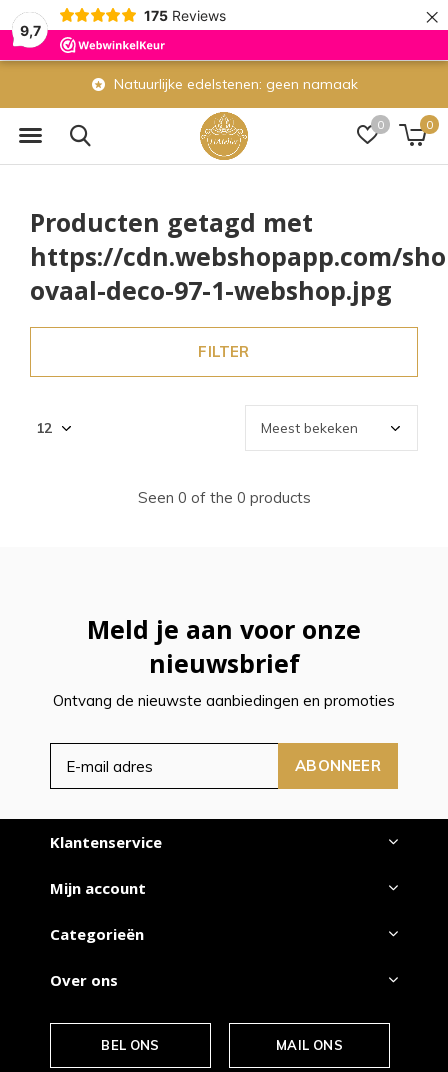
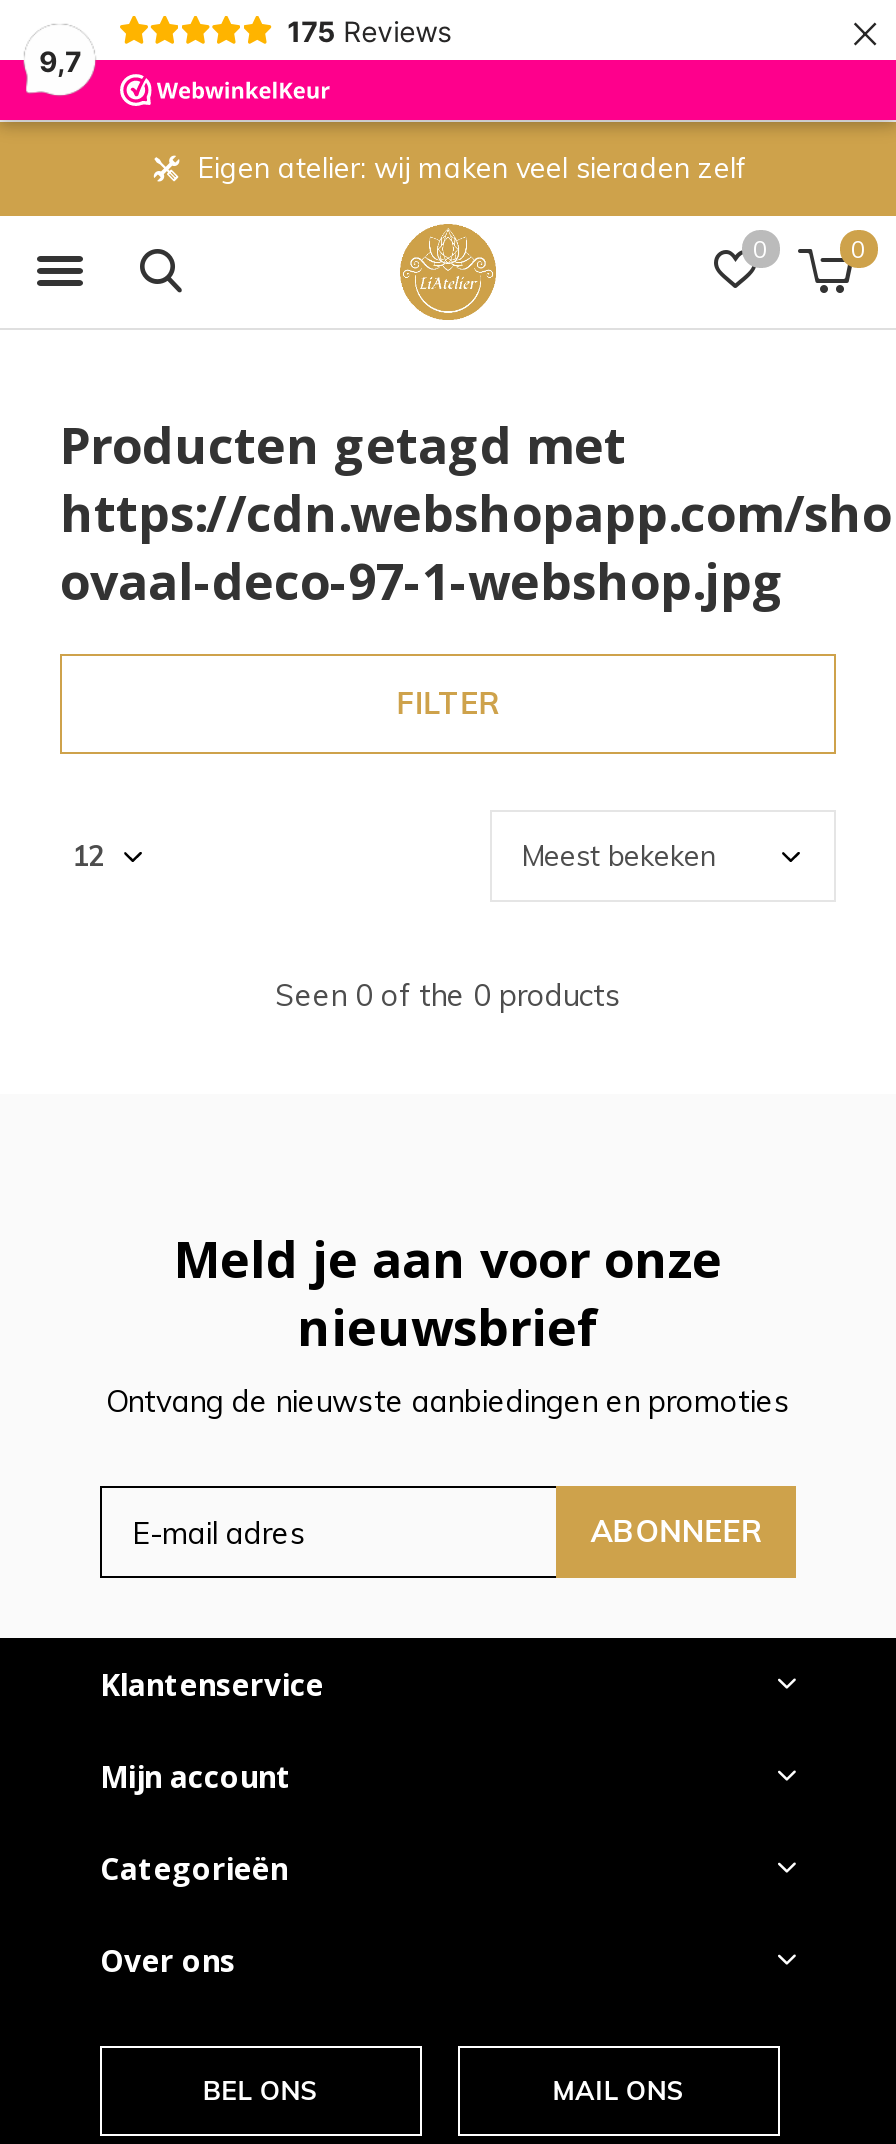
- Natuurlijke edelstenen: geen namaak
+ Eigen atelier: wij maken veel sieraden zelf
